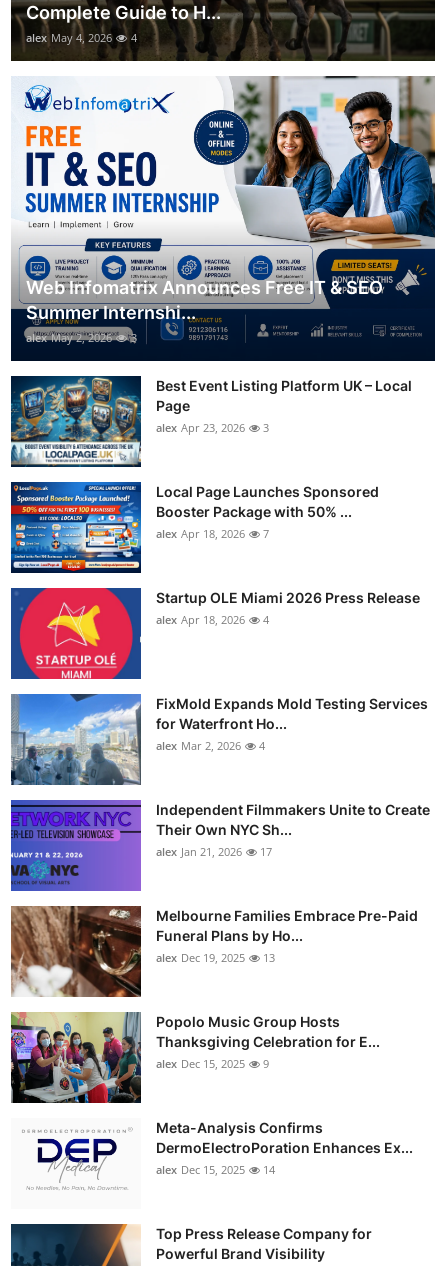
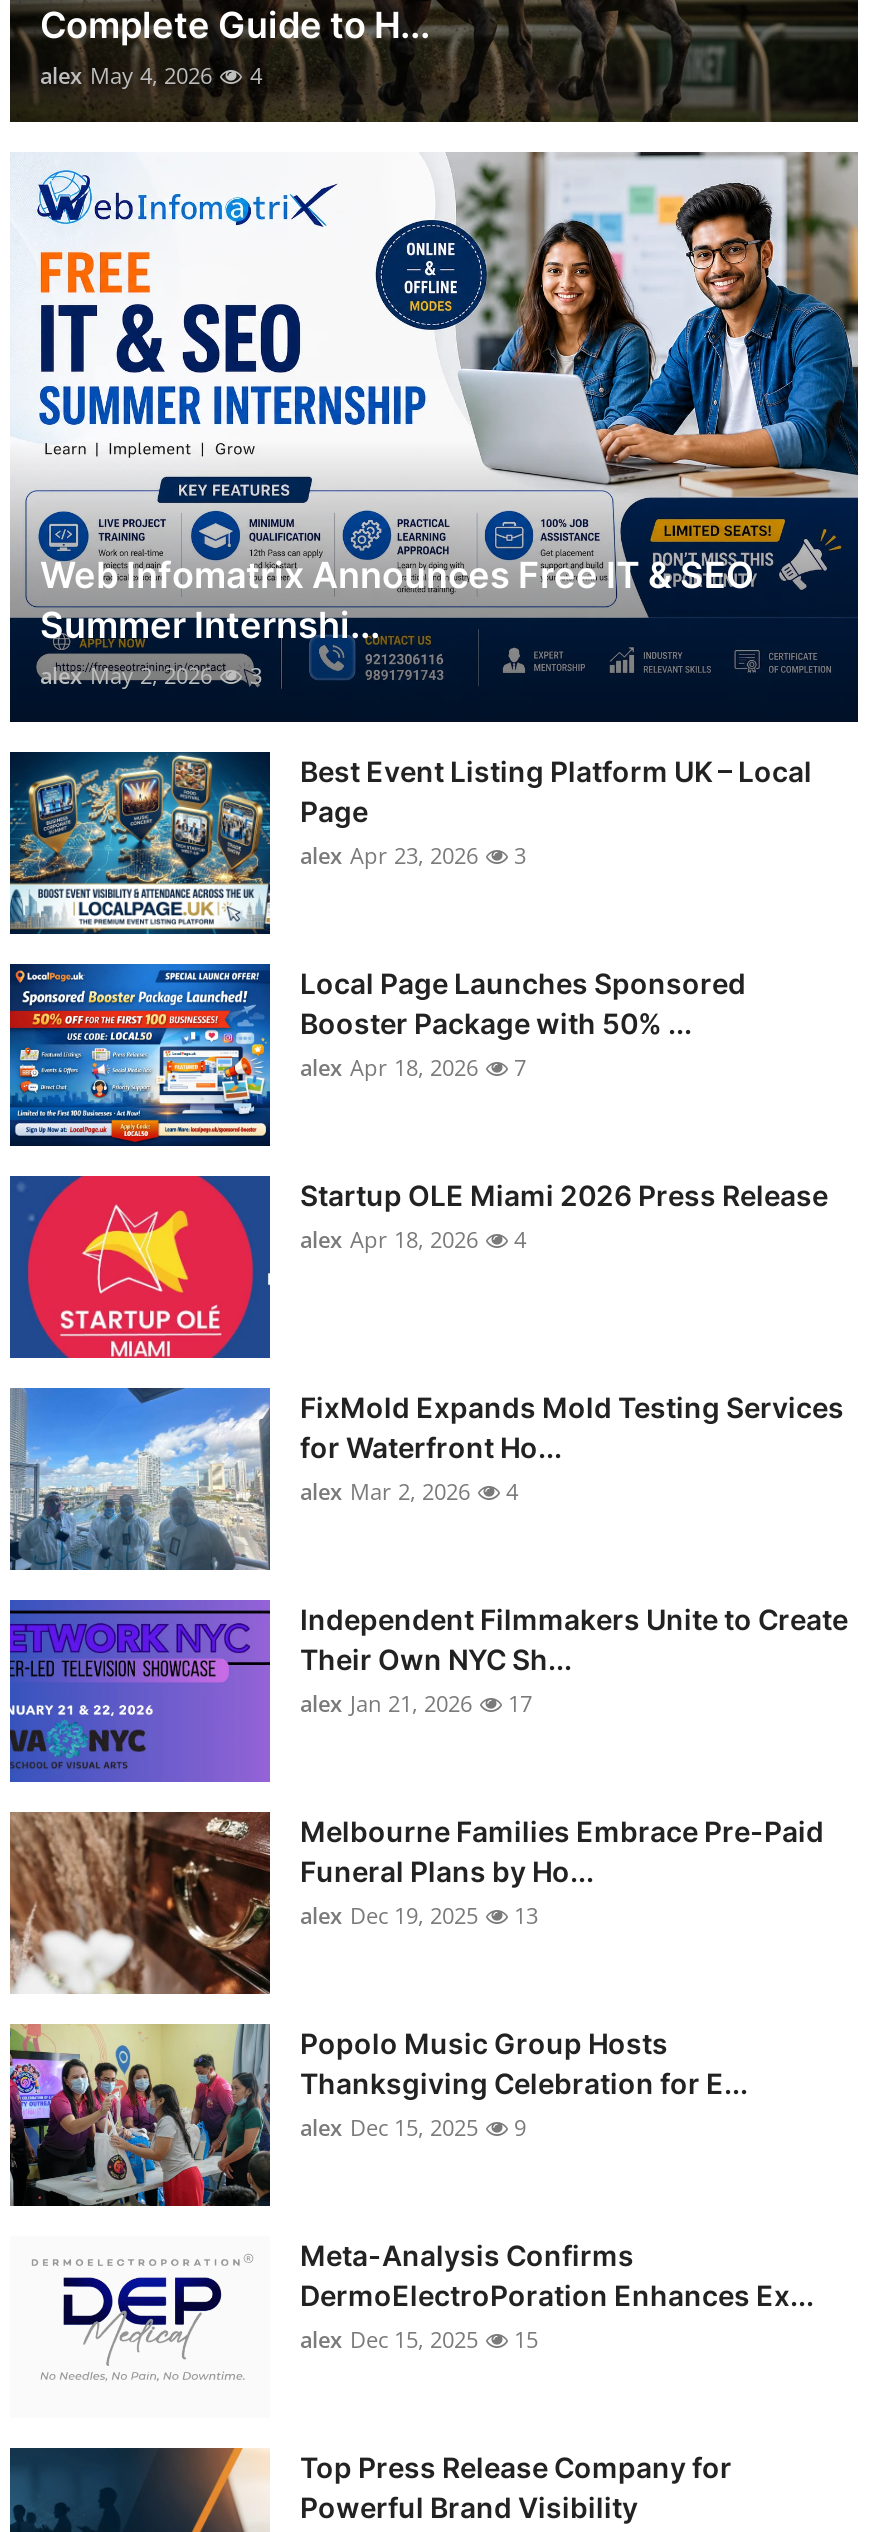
- alex Dec 15, 2025 14
+ alex Dec 15, 2025 15
